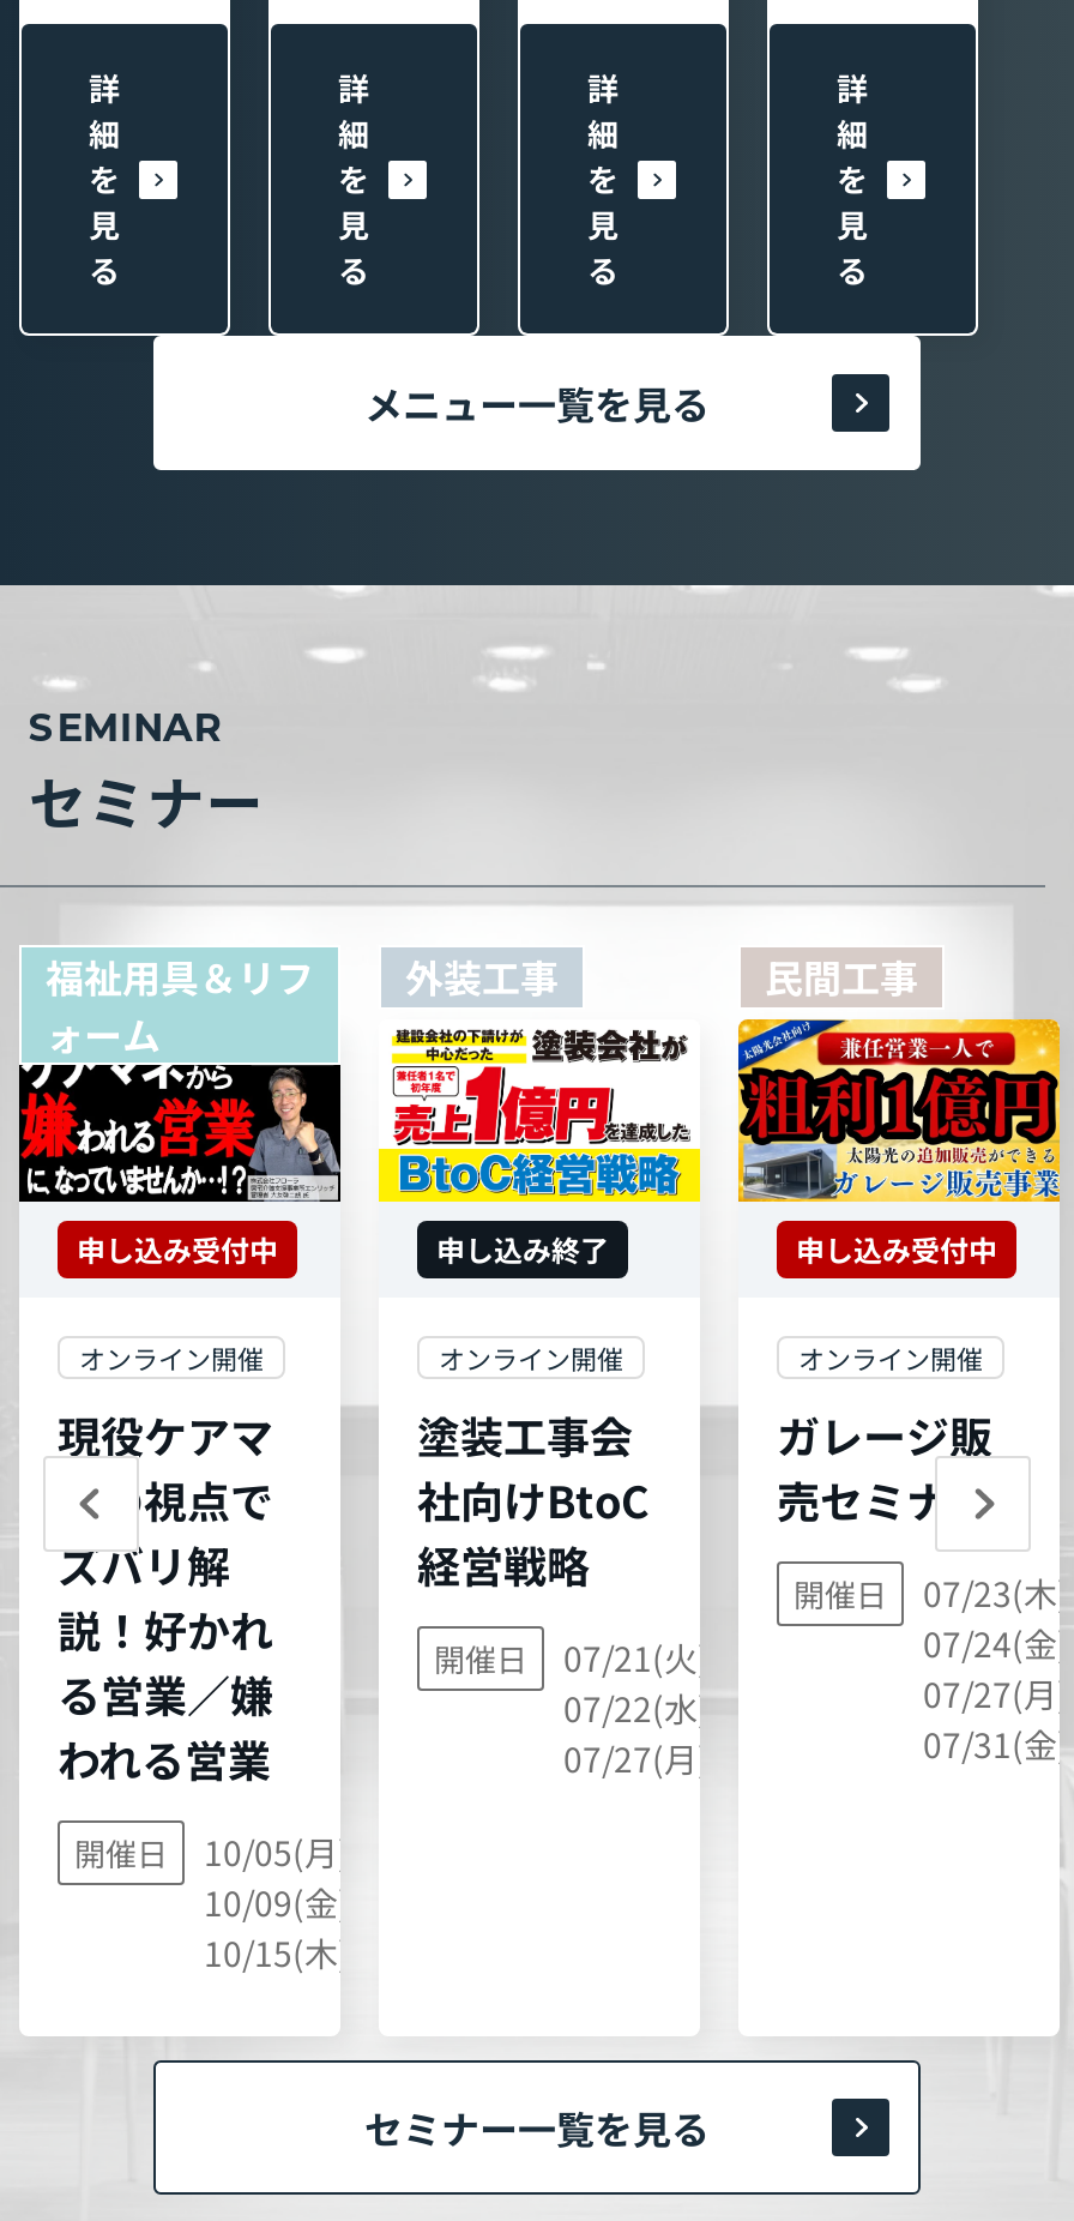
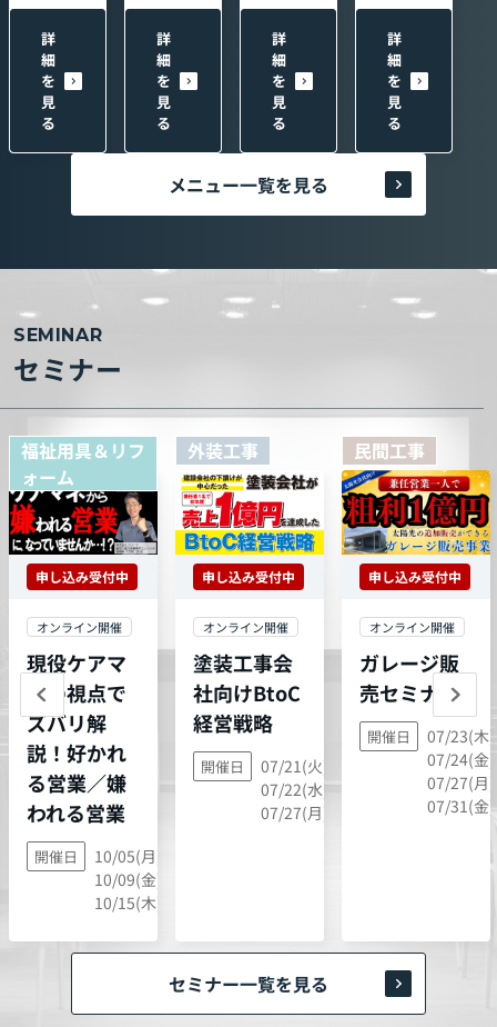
- 申し込み終了
+ 申し込み受付中
